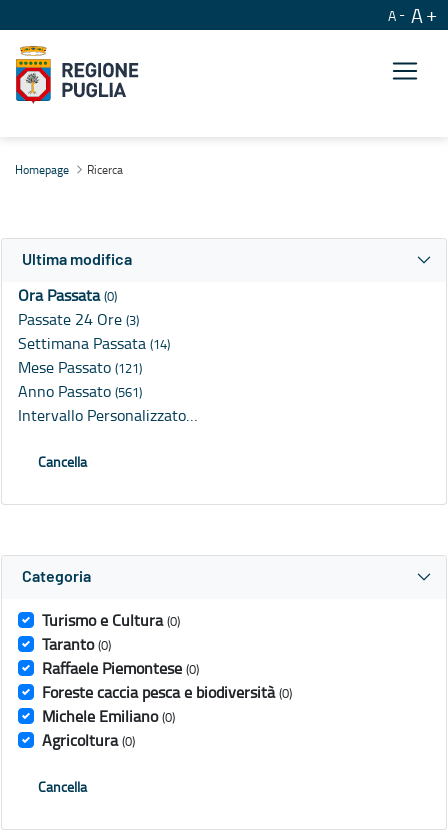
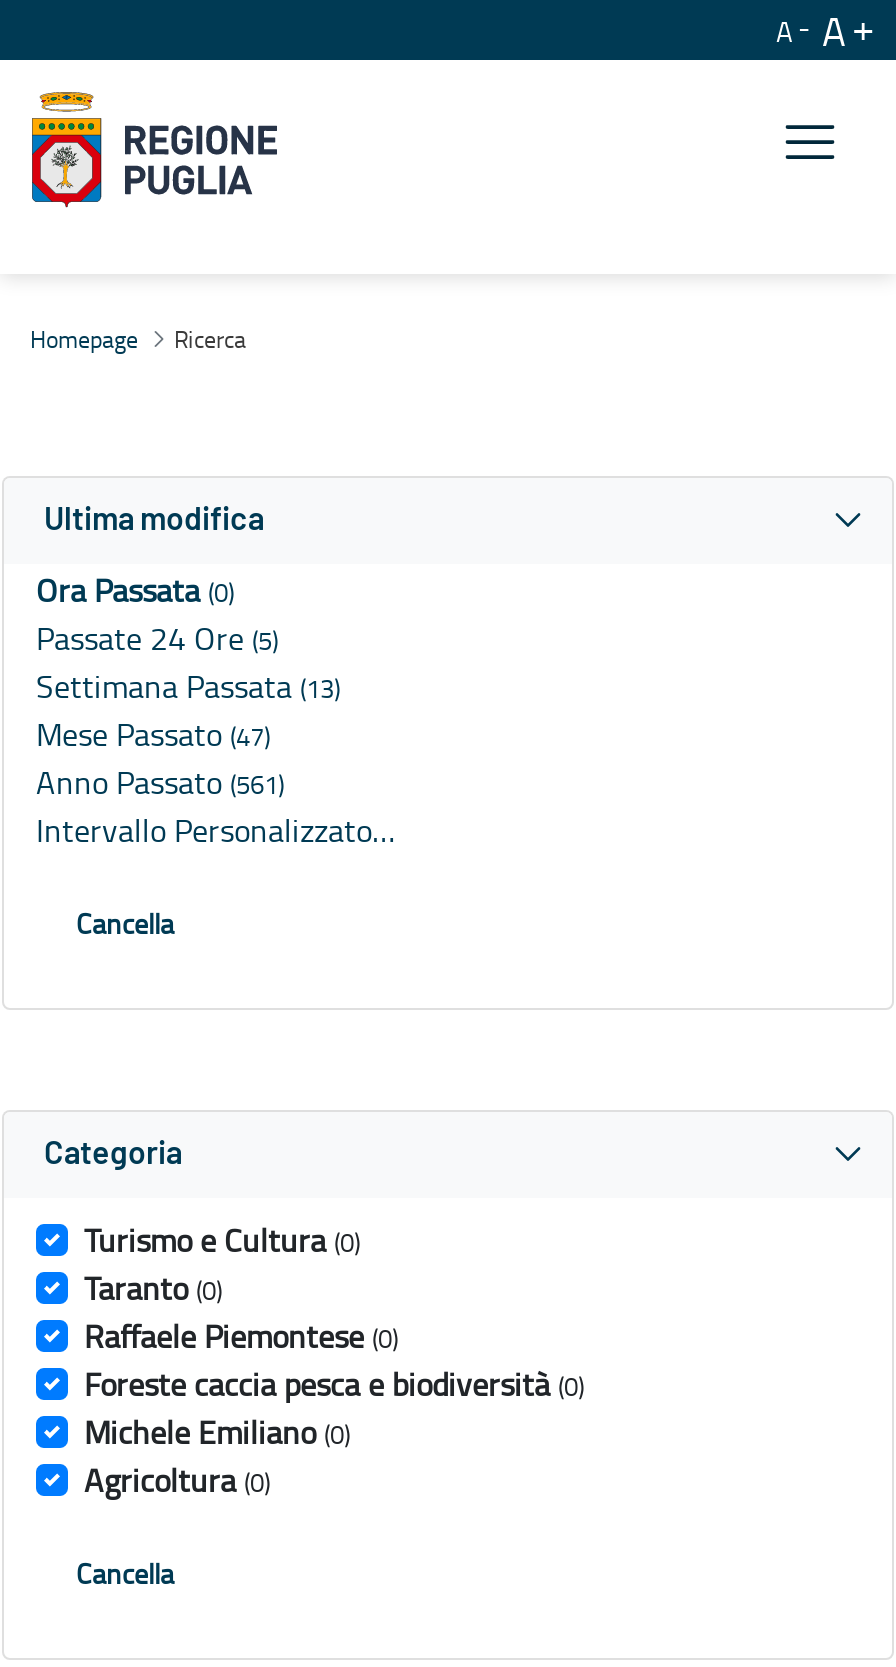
- Passate 24 Ore (3)
+ Passate 24 Ore (5)

- Settimana Passata (14)
+ Settimana Passata (13)

- Mese Passato (121)
+ Mese Passato (47)
